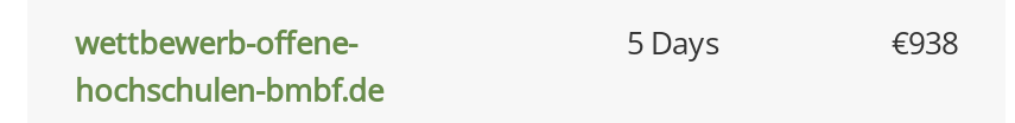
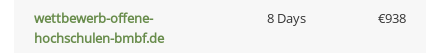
- 5 Days
+ 8 Days
